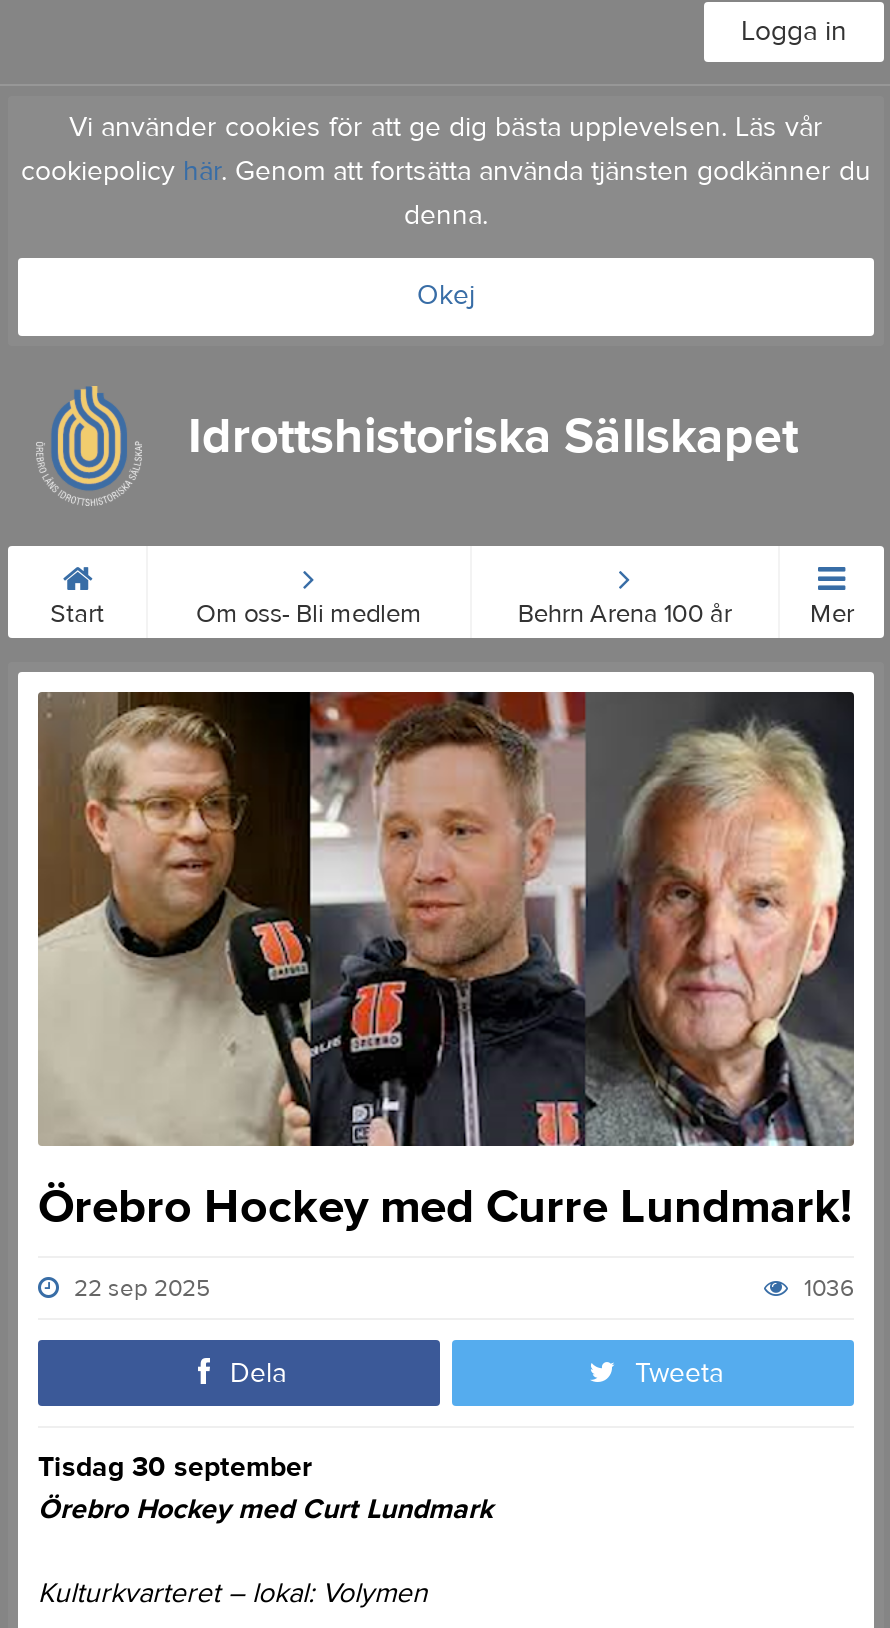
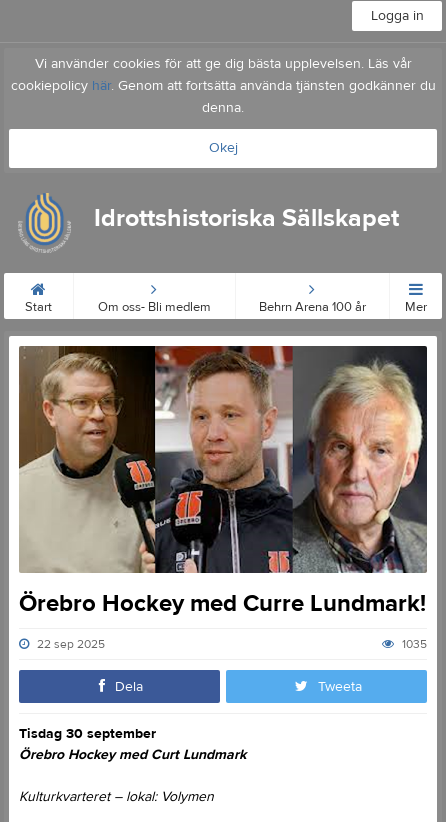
- 1036
+ 1035
